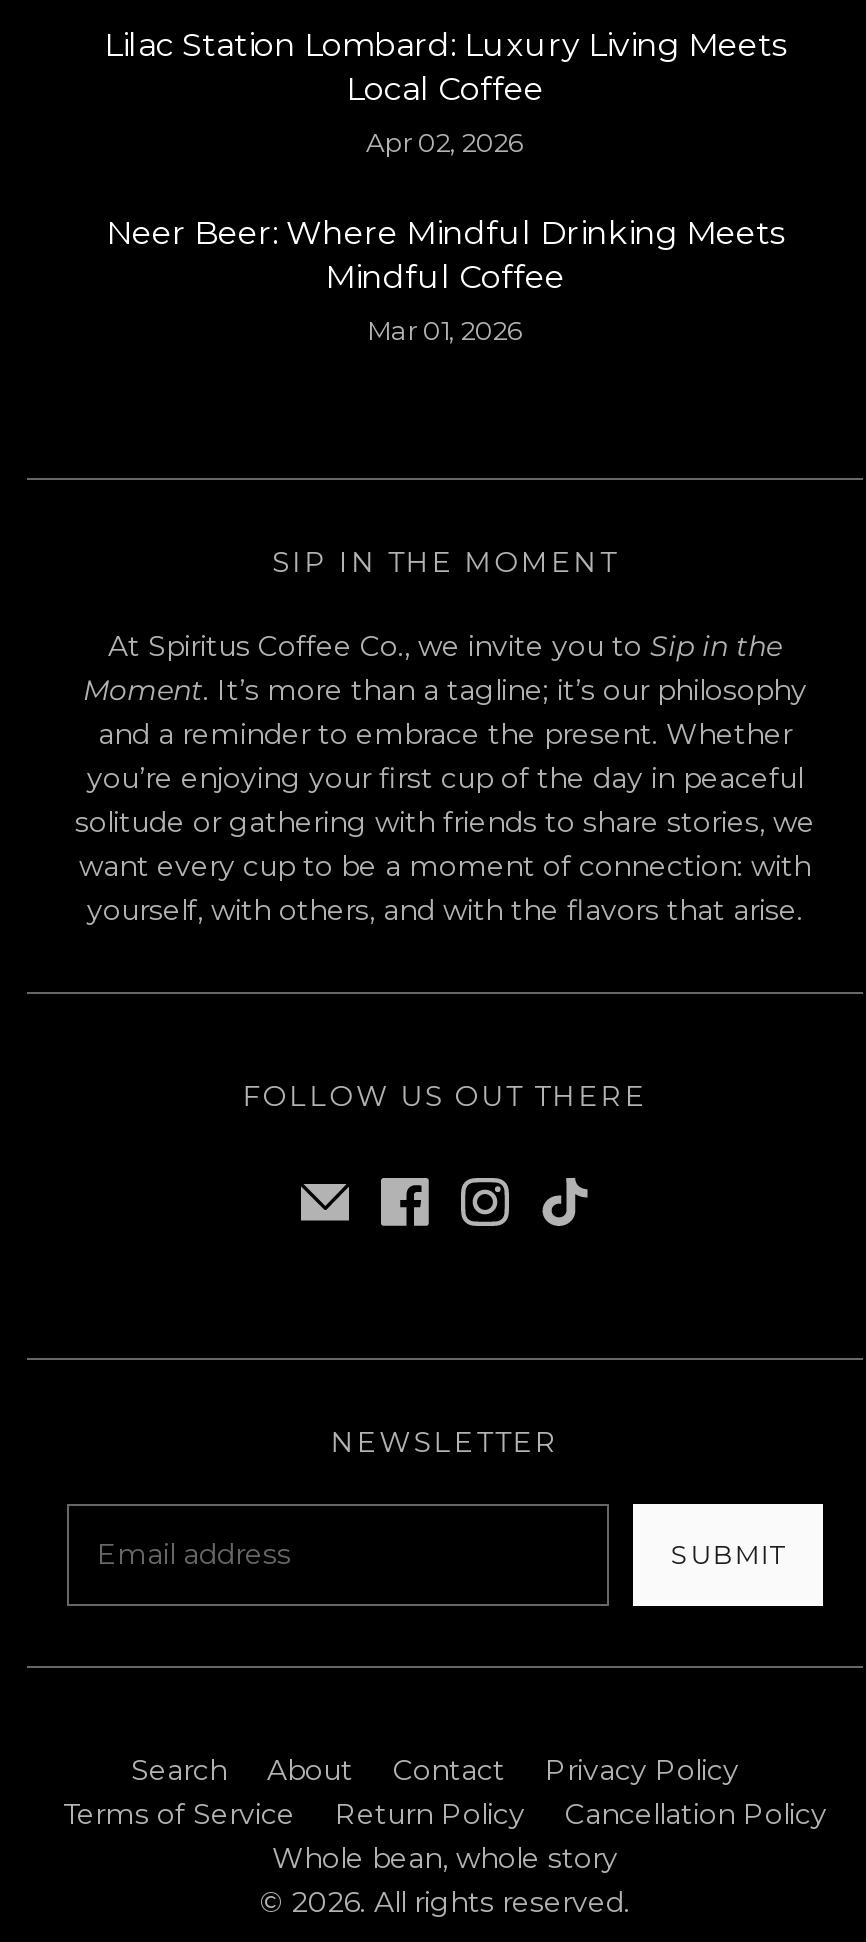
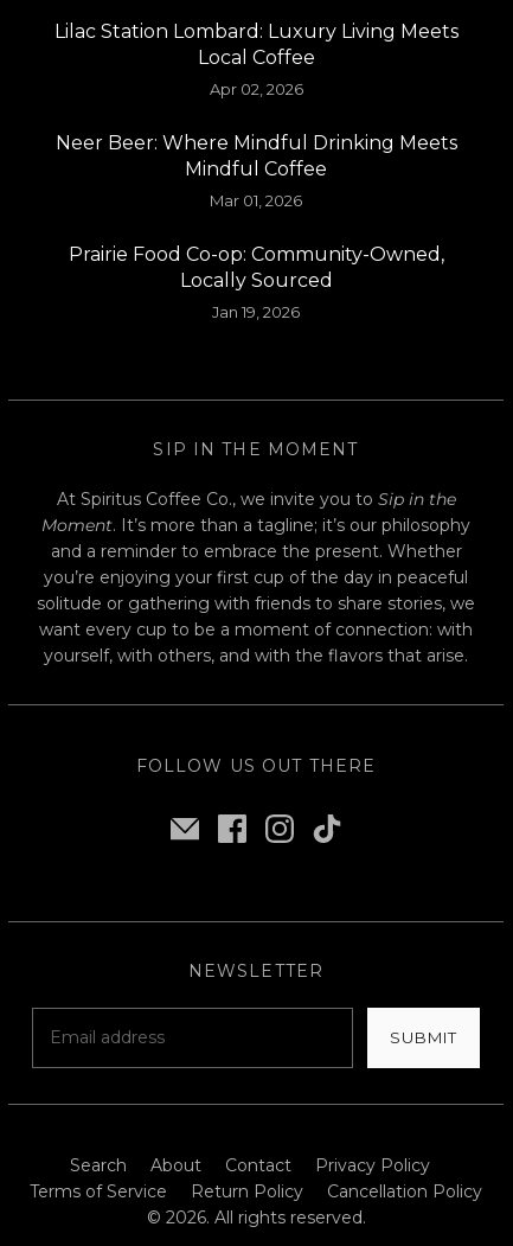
+ Prairie Food Co-op: Community-Owned,
+ Locally Sourced
+ Jan 19, 2026

moved down: SIP IN THE MOMENT | At Spiritus Coffee Co., we invite you to Sip in the | Moment. It’s more than a tagline; it’s our philosophy | ... | Return Policy | Cancellation Policy

- Whole bean, whole story
